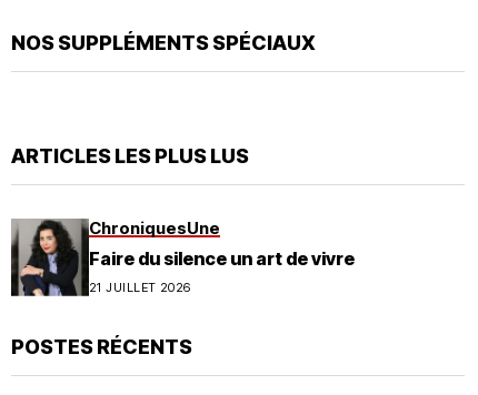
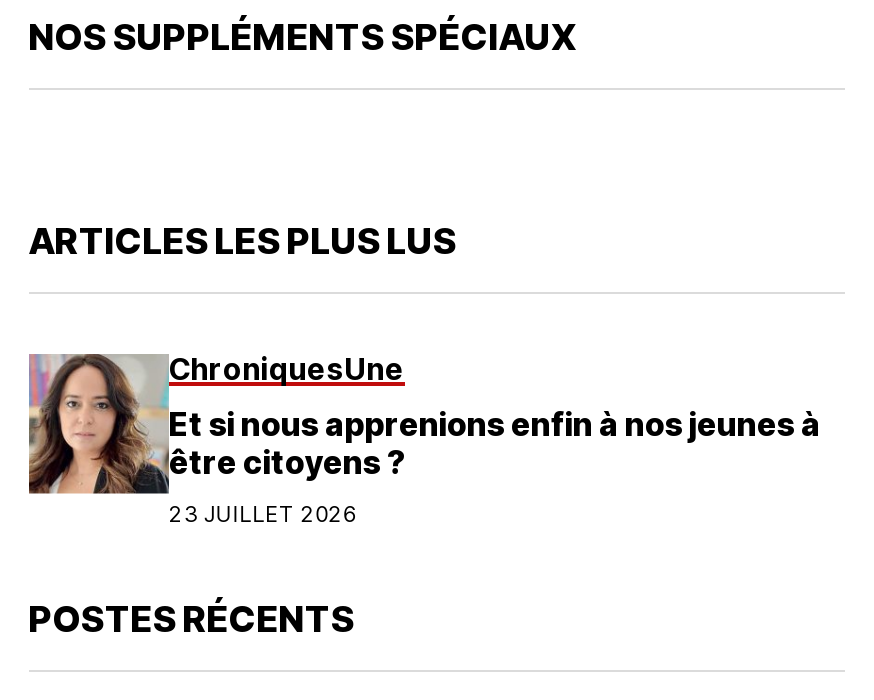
- [image]
- Faire du silence un art de vivre
- 21 JUILLET 2026
+ [image]
+ Et si nous apprenions enfin à nos jeunes à
+ être citoyens ?
+ 23 JUILLET 2026
